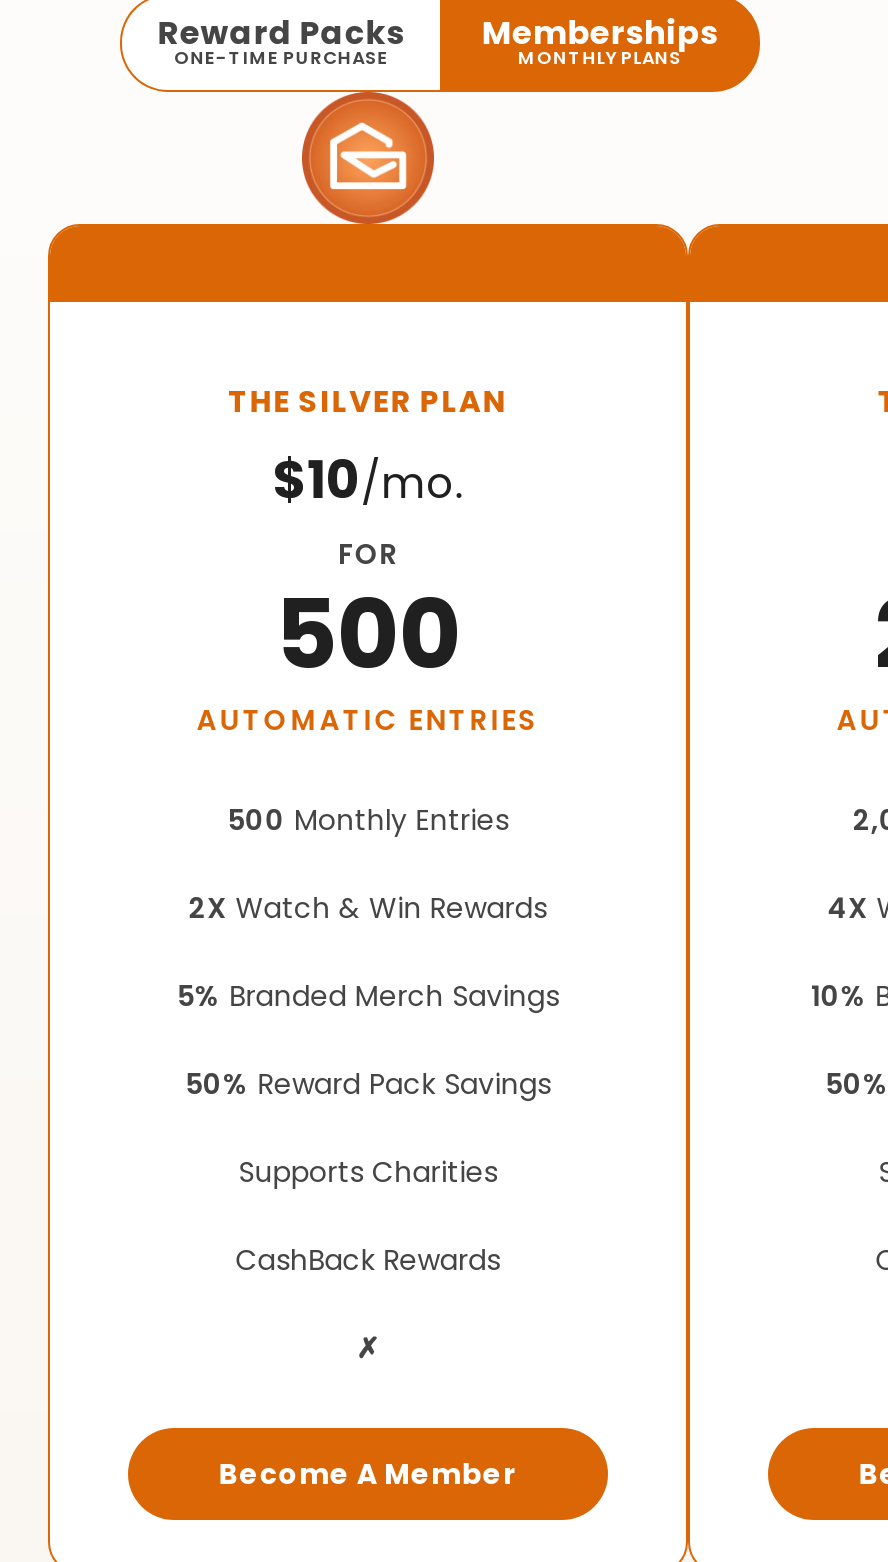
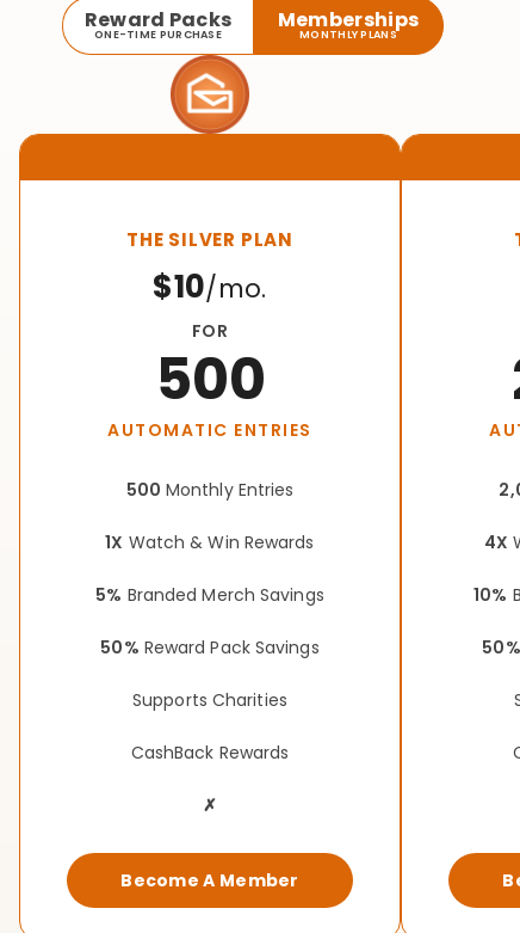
- 2X Watch & Win Rewards
+ 1X Watch & Win Rewards
